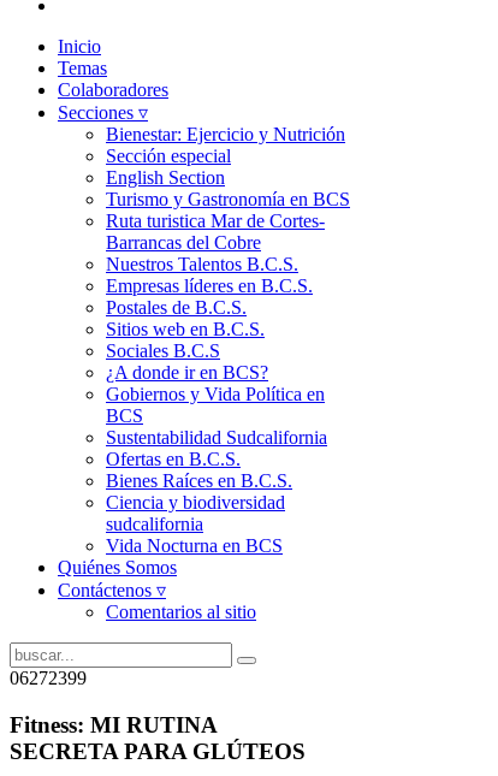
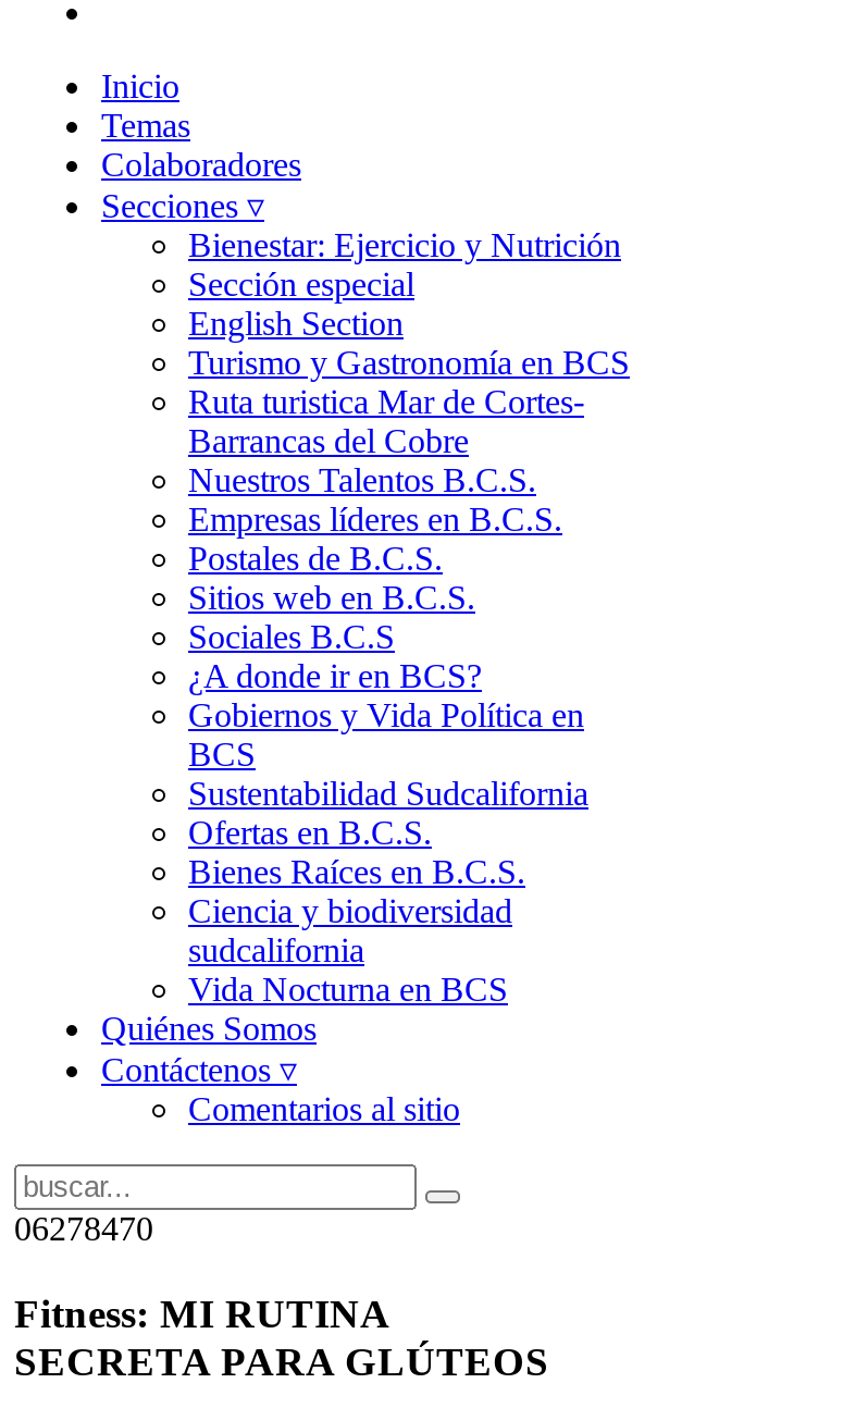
- 06272399
+ 06278470
